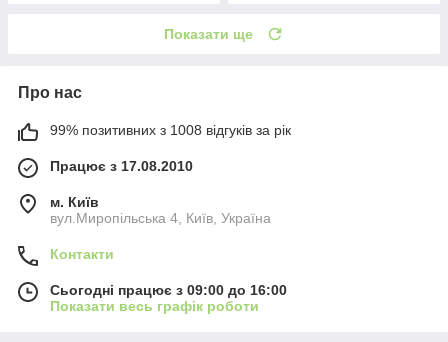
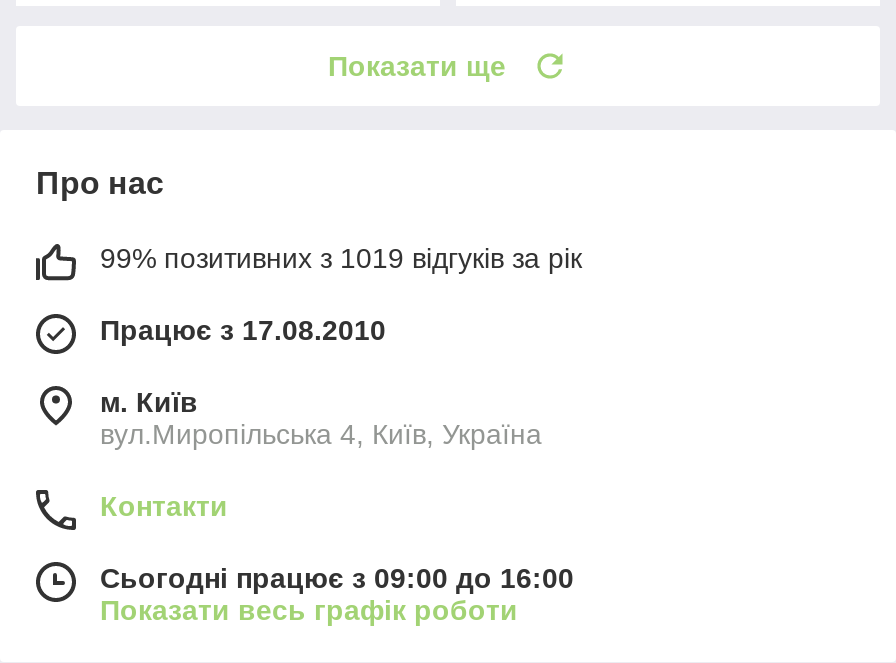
- 99% позитивних з 1008 відгуків за рік
+ 99% позитивних з 1019 відгуків за рік
